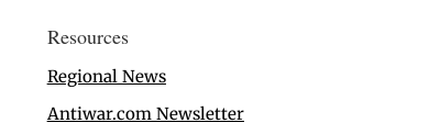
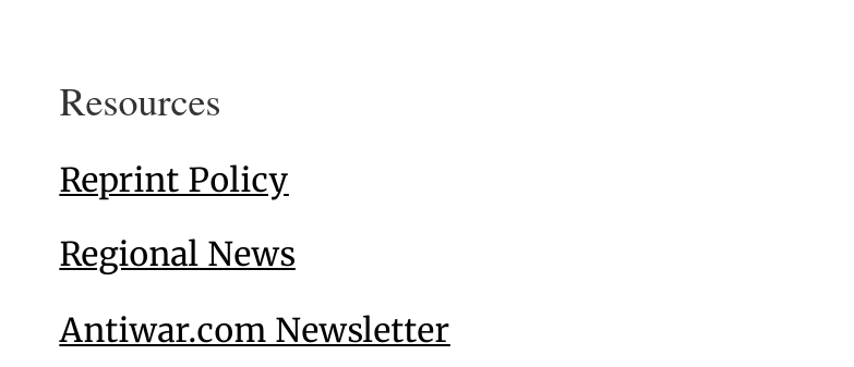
+ Reprint Policy
